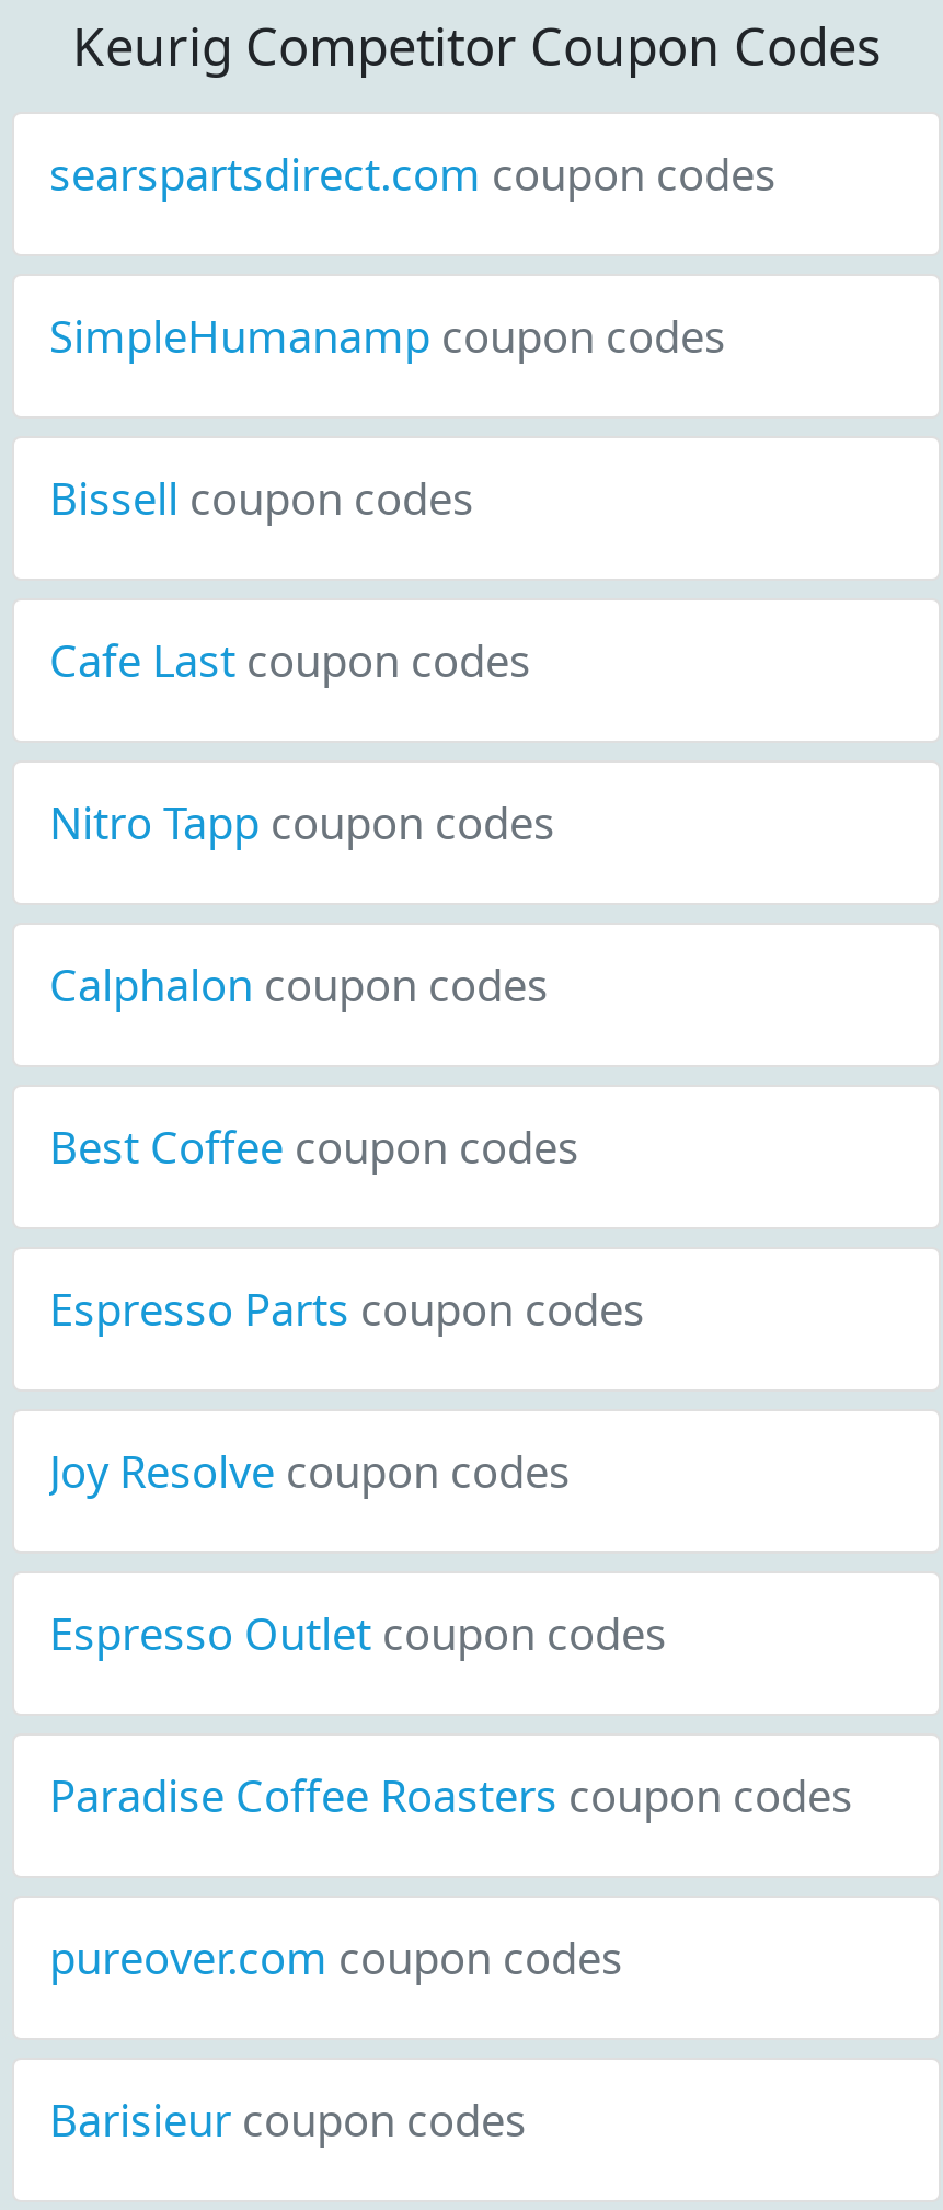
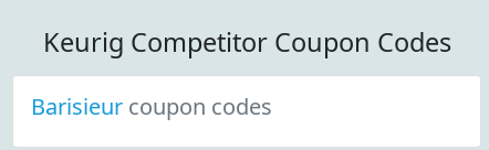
- searspartsdirect.com coupon codes
- SimpleHumanamp coupon codes
- Bissell coupon codes
- Cafe Last coupon codes
- Nitro Tapp coupon codes
- Calphalon coupon codes
- Best Coffee coupon codes
- Espresso Parts coupon codes
- Joy Resolve coupon codes
- Espresso Outlet coupon codes
- Paradise Coffee Roasters coupon codes
- pureover.com coupon codes
